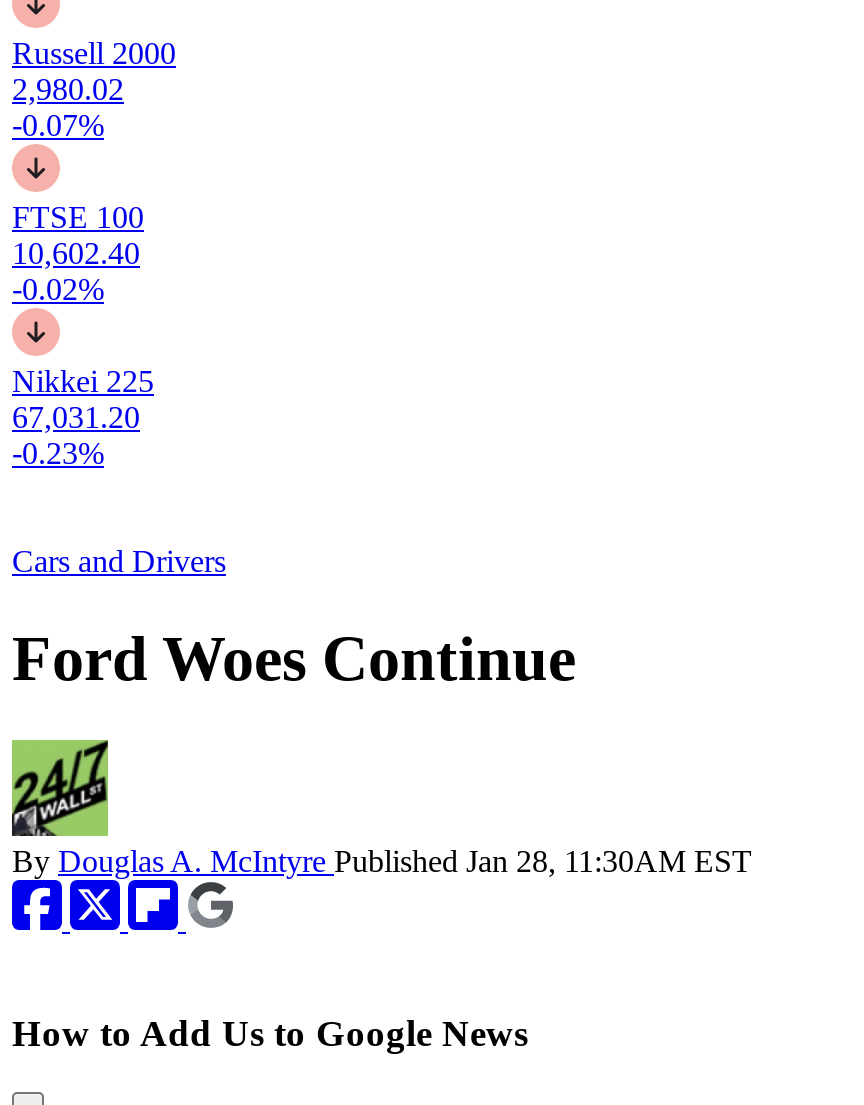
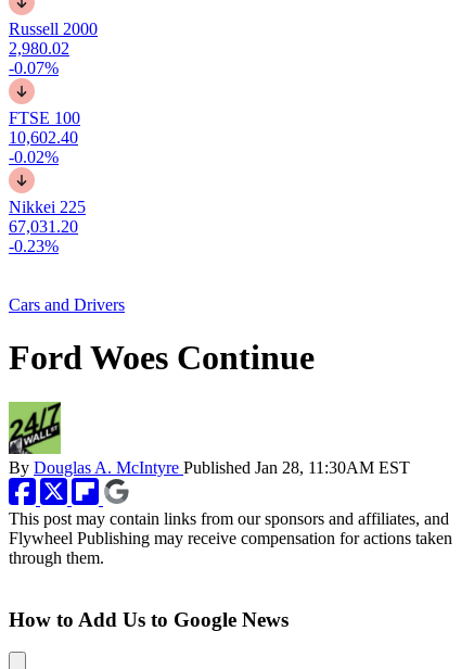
+ This post may contain links from our sponsors and affiliates, and
+ Flywheel Publishing may receive compensation for actions taken
+ through them.
